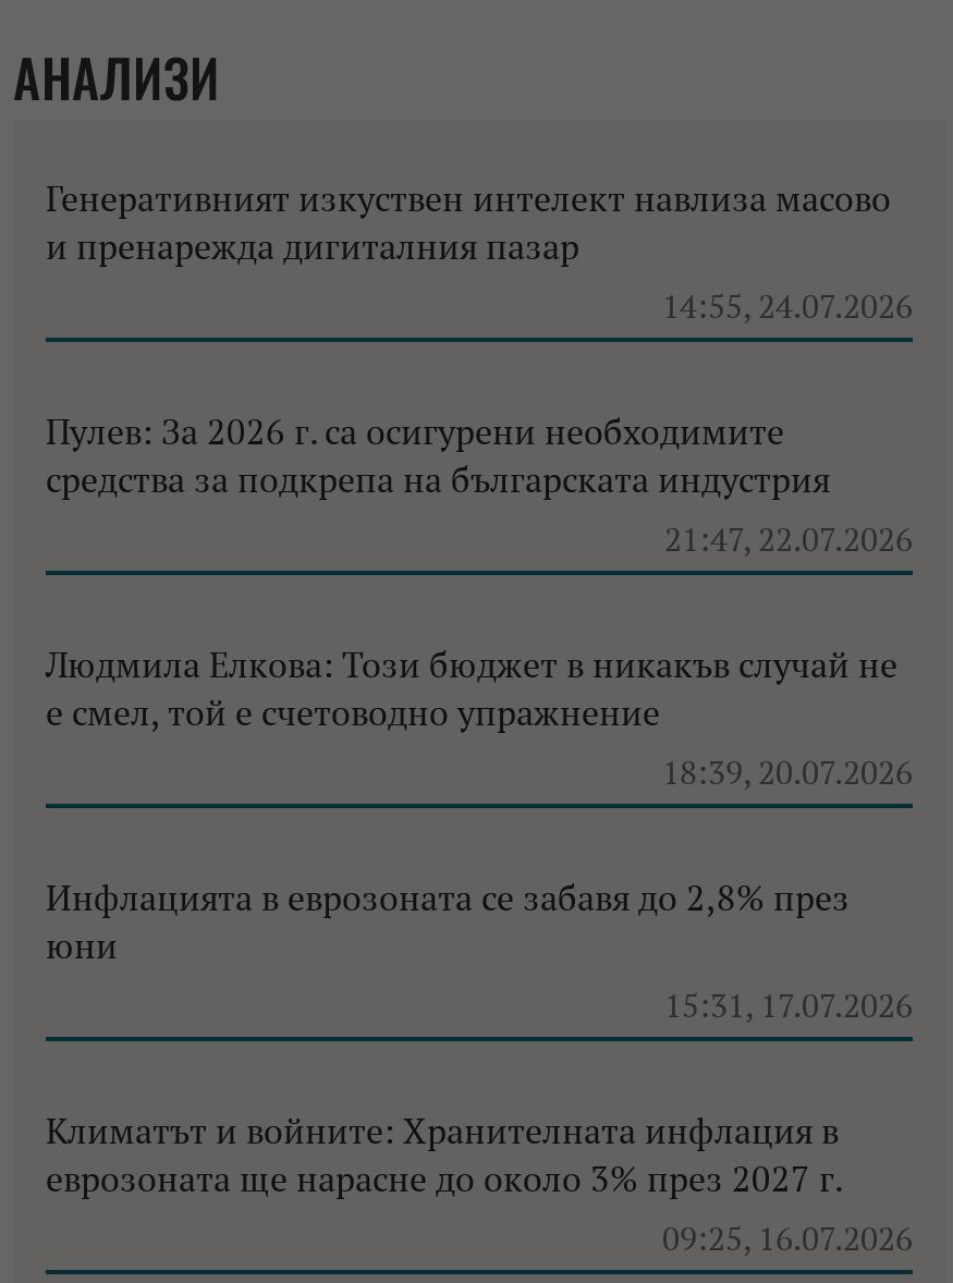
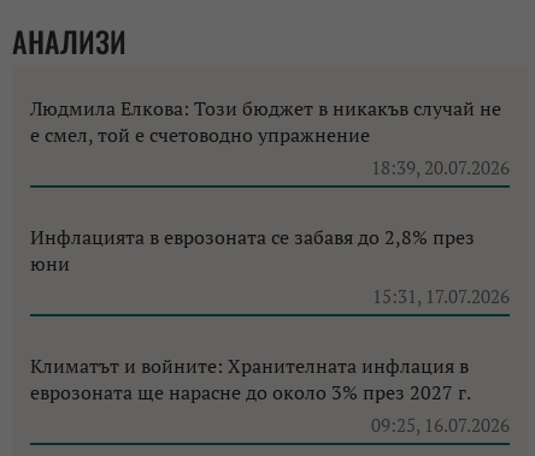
- Генеративният изкуствен интелект навлиза масово
- и пренарежда дигиталния пазар
- 14:55, 24.07.2026
- Пулев: За 2026 г. са осигурени необходимите
- средства за подкрепа на българската индустрия
- 21:47, 22.07.2026
